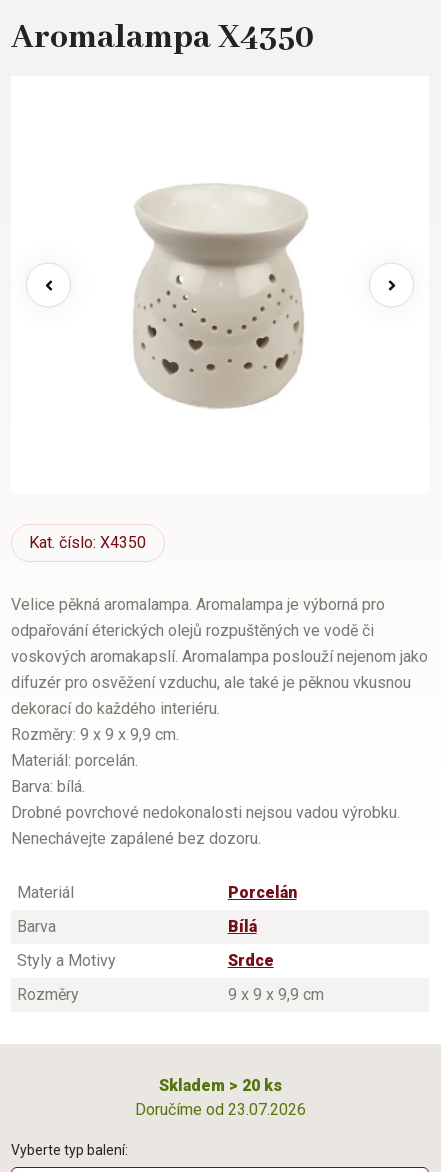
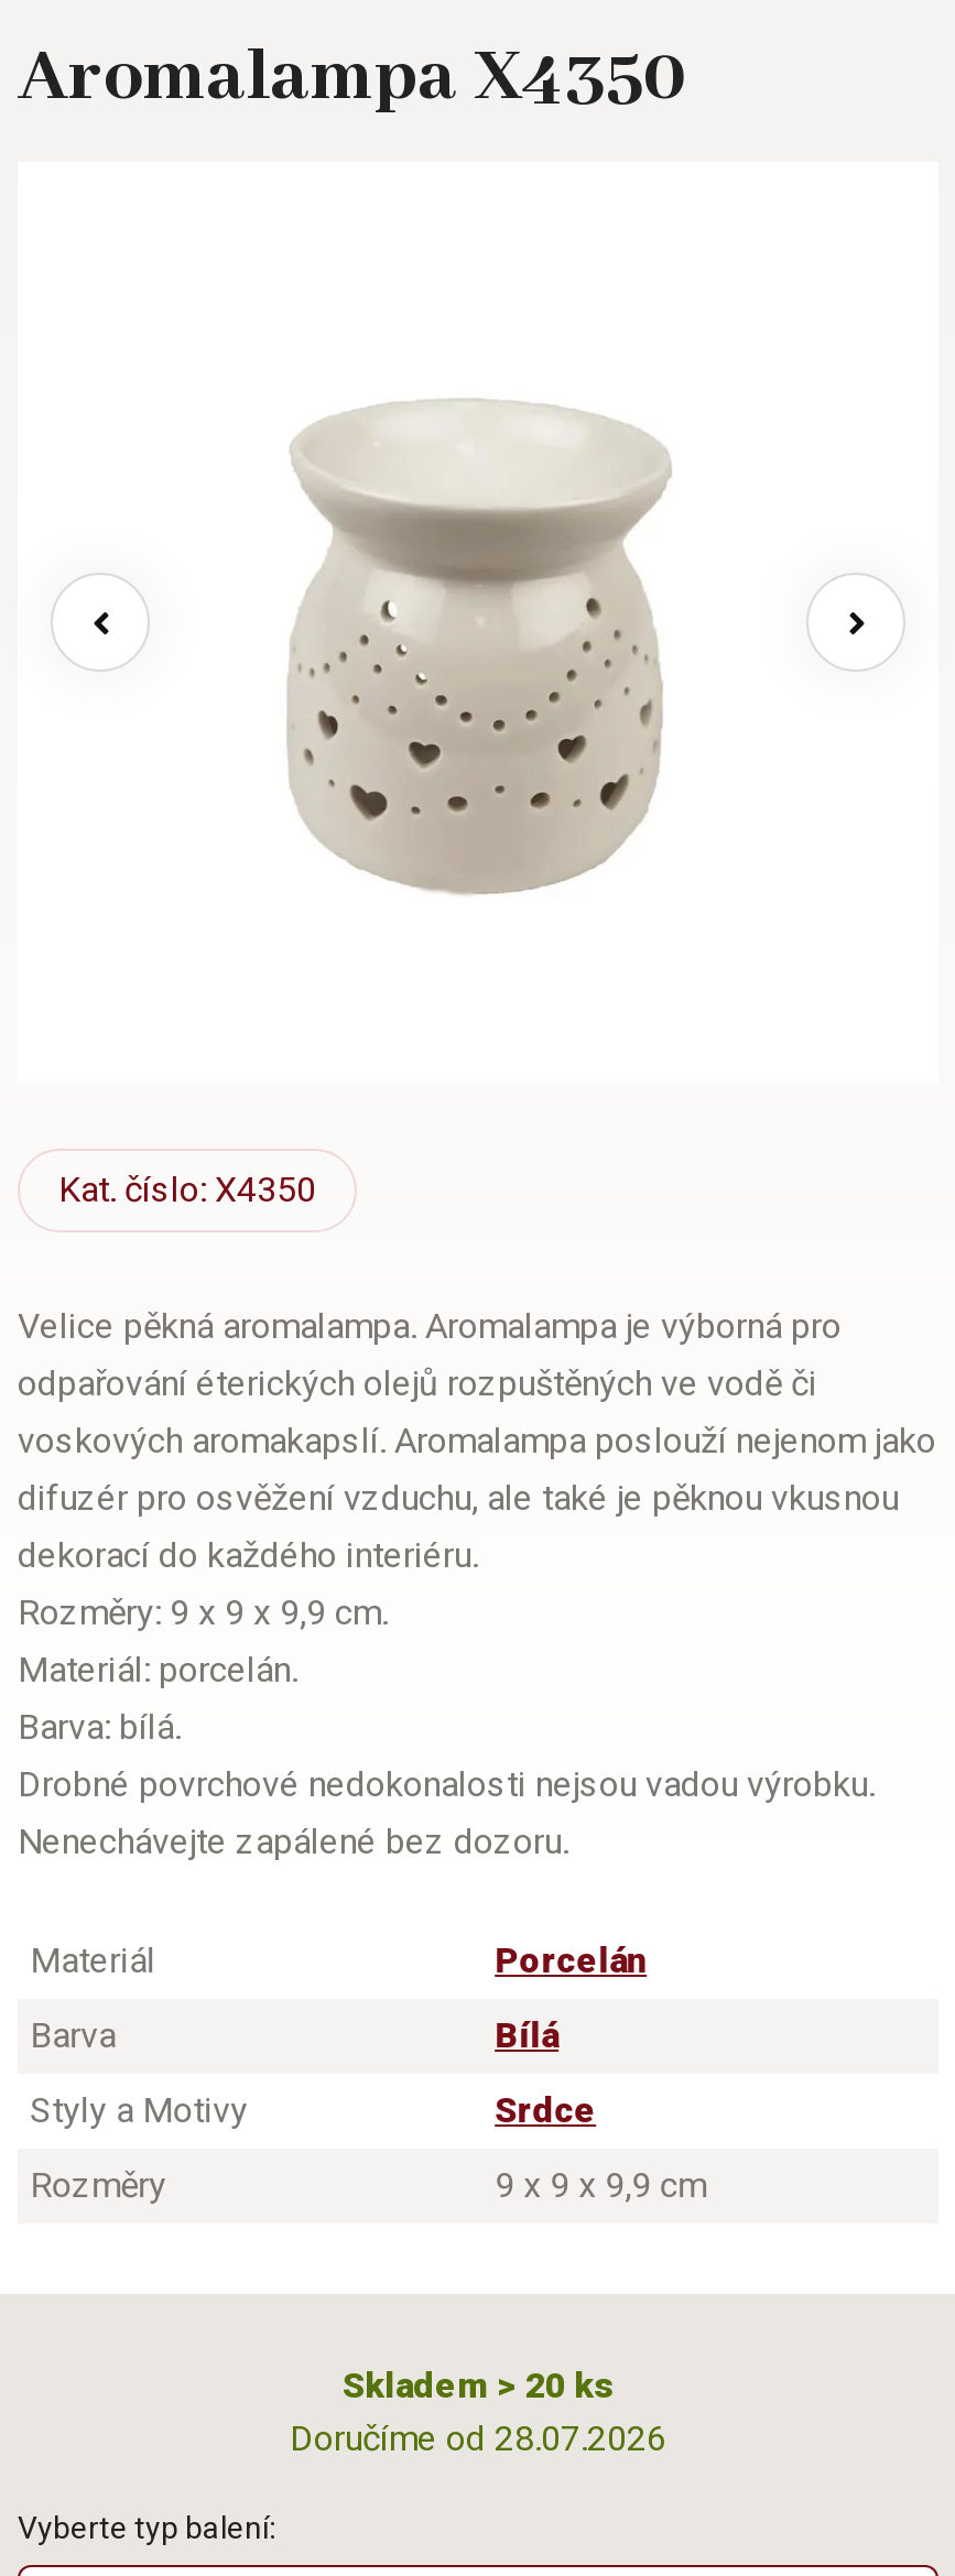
- Doručíme od 23.07.2026
+ Doručíme od 28.07.2026
